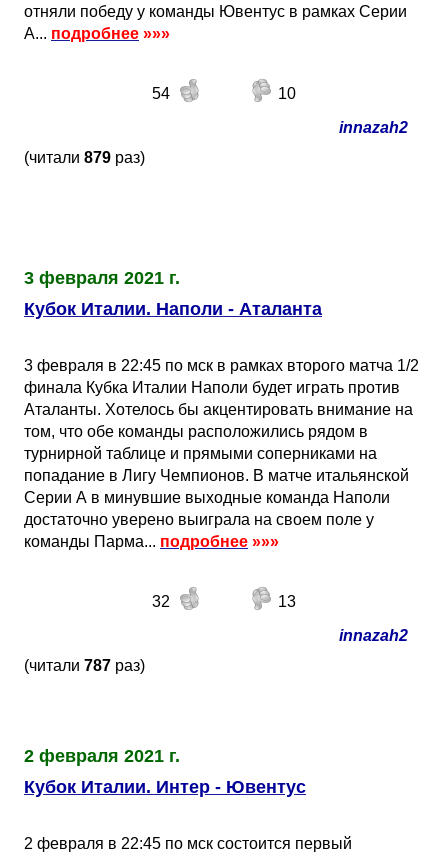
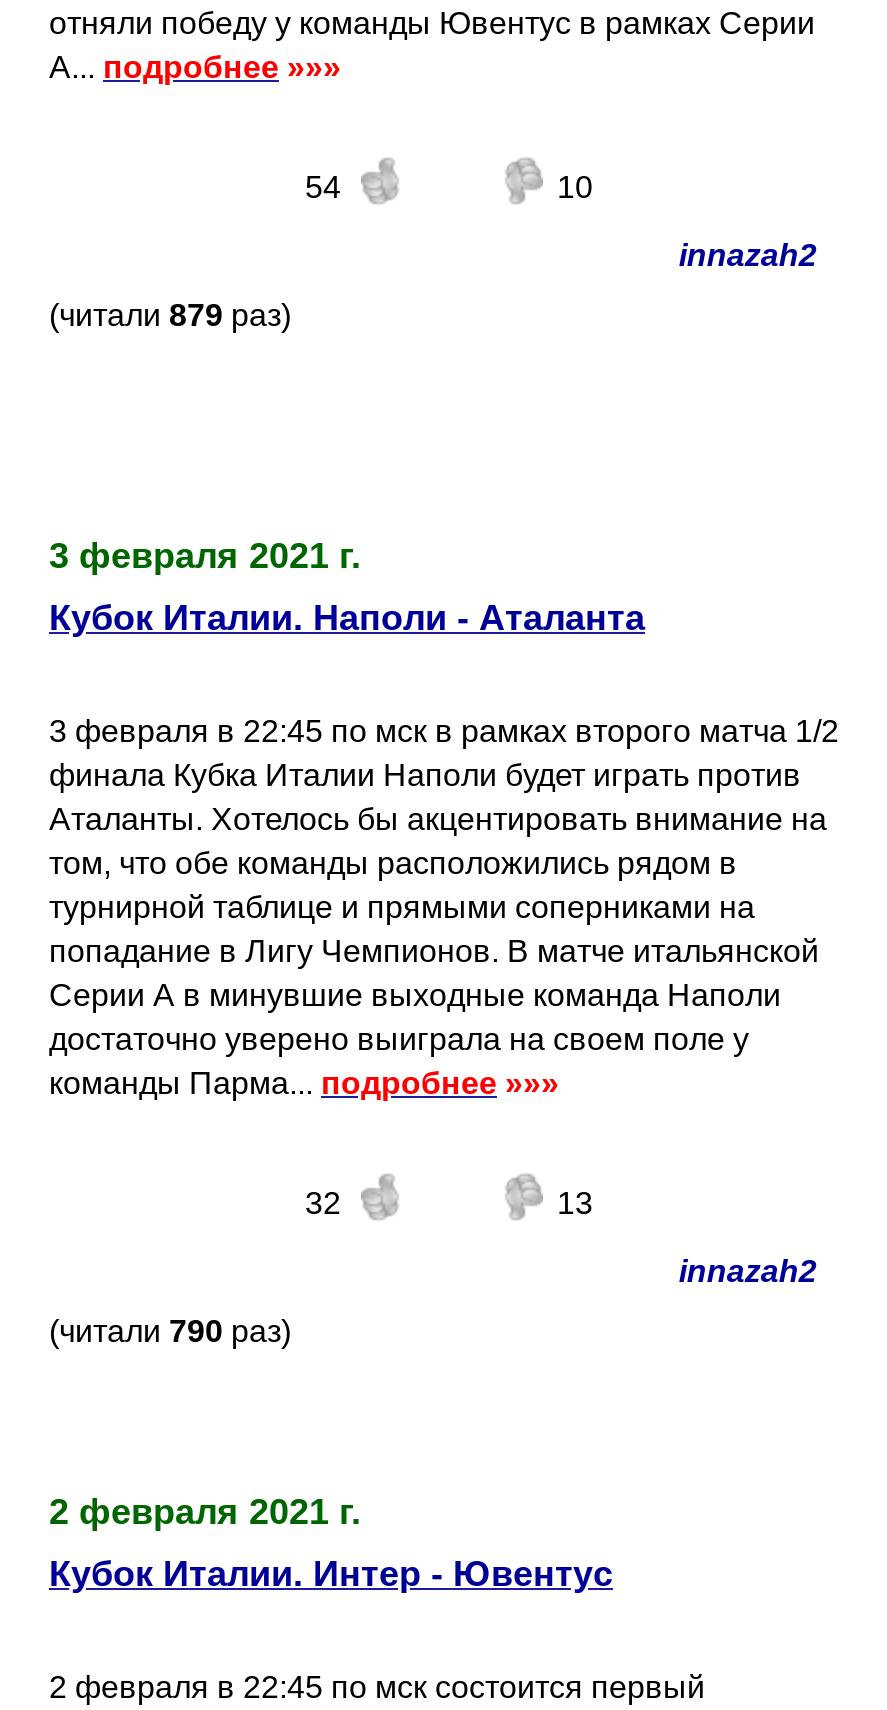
- (читали 787 раз)
+ (читали 790 раз)
